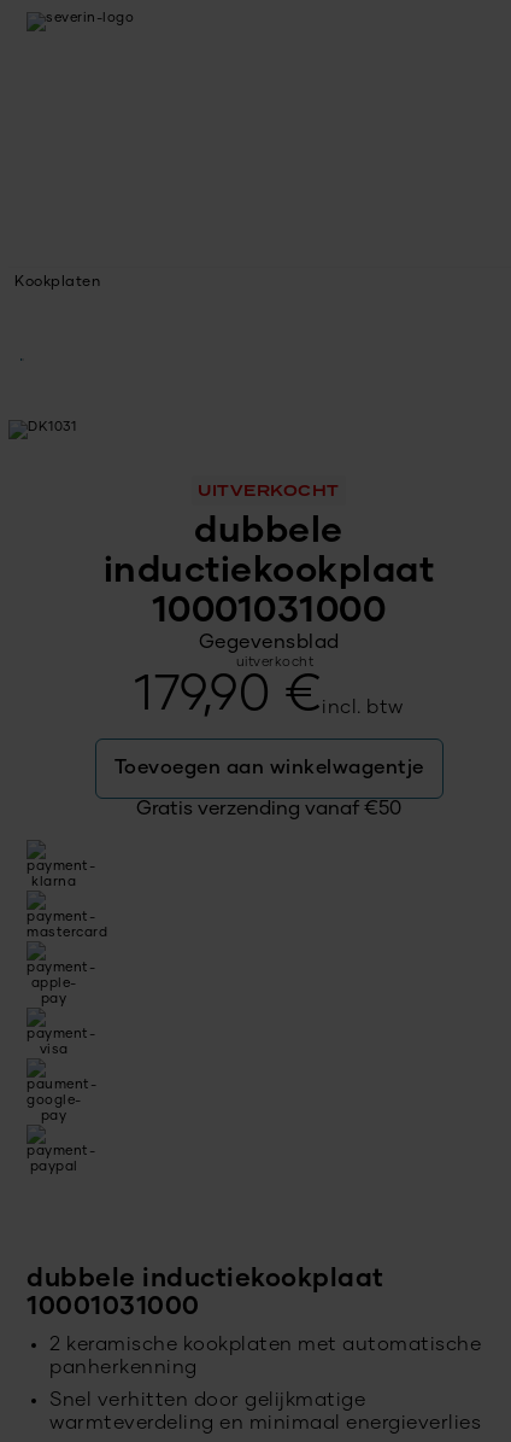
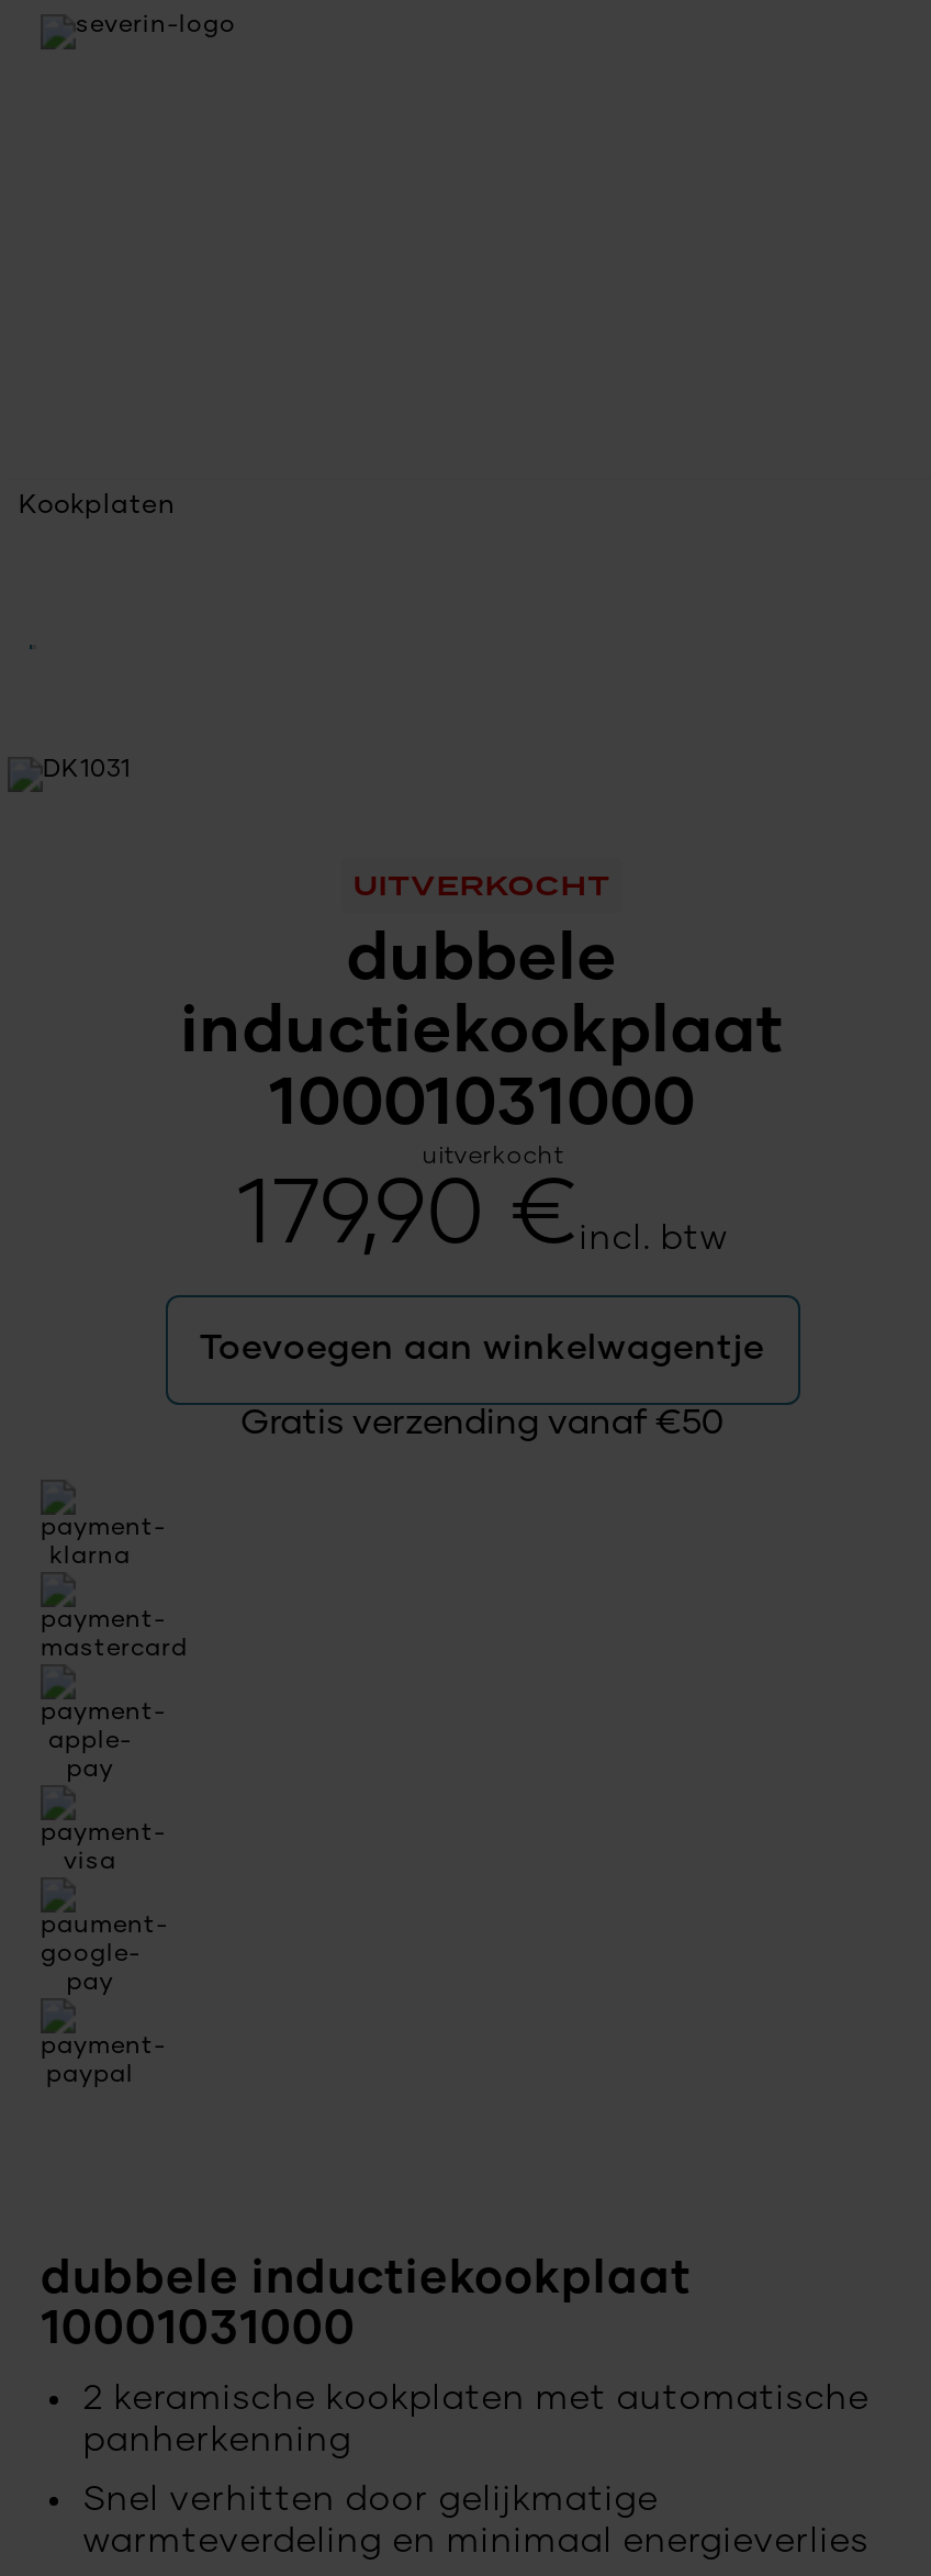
- Gegevensblad
